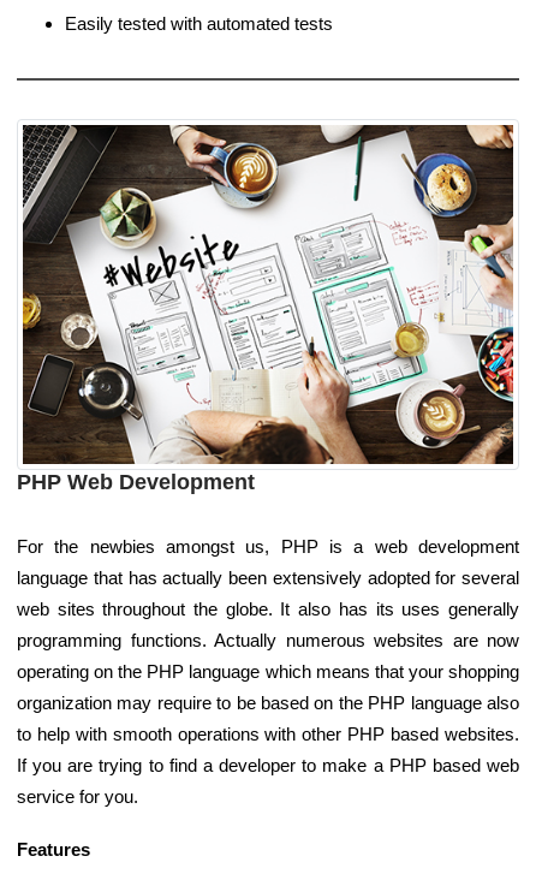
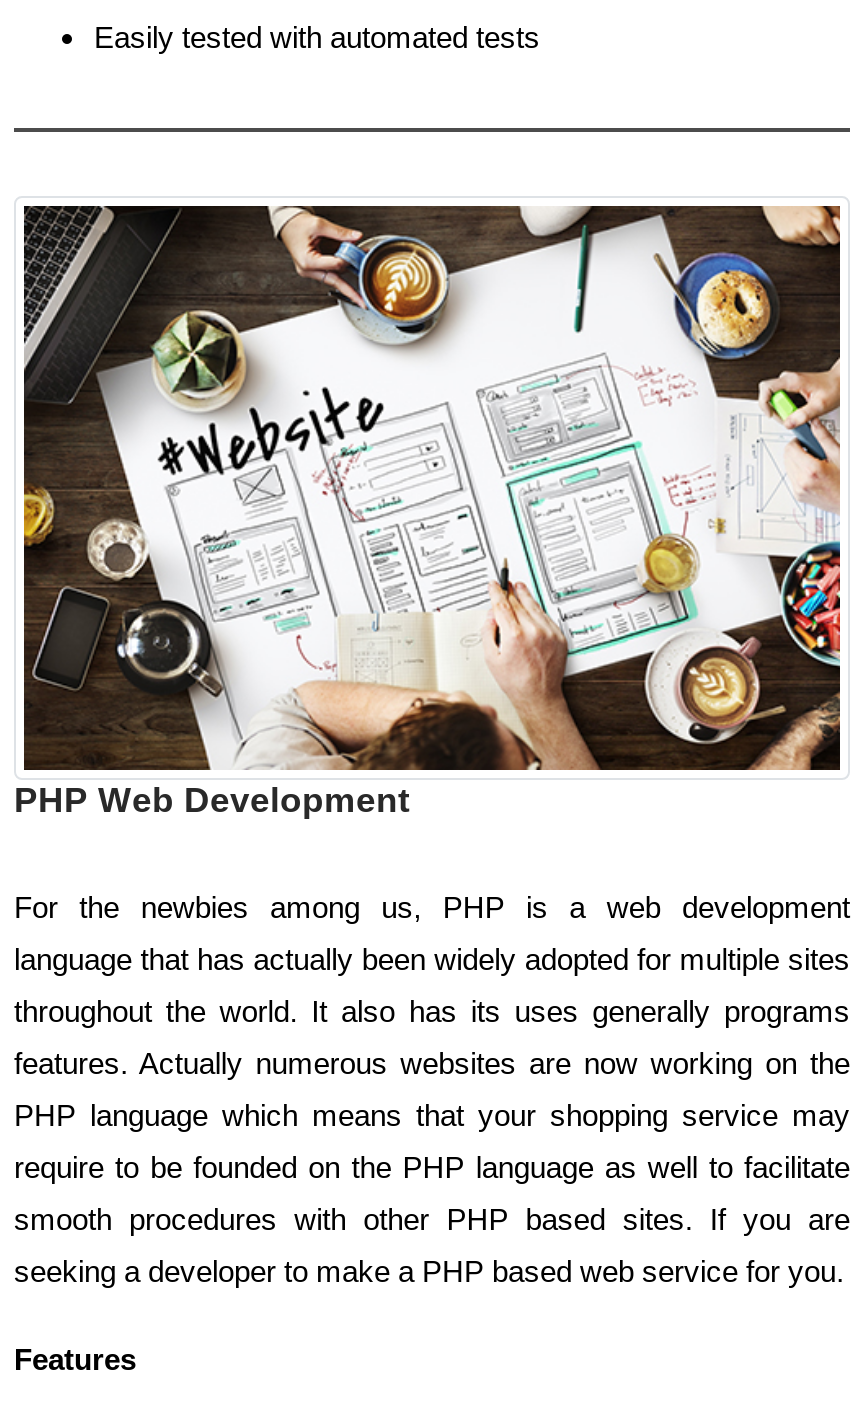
- For the newbies amongst us, PHP is a web development
- language that has actually been extensively adopted for several
- web sites throughout the globe. It also has its uses generally
- programming functions. Actually numerous websites are now
- operating on the PHP language which means that your shopping
- organization may require to be based on the PHP language also
- to help with smooth operations with other PHP based websites.
- If you are trying to find a developer to make a PHP based web
- service for you.
+ For the newbies among us, PHP is a web development
+ language that has actually been widely adopted for multiple sites
+ throughout the world. It also has its uses generally programs
+ features. Actually numerous websites are now working on the
+ PHP language which means that your shopping service may
+ require to be founded on the PHP language as well to facilitate
+ smooth procedures with other PHP based sites. If you are
+ seeking a developer to make a PHP based web service for you.
